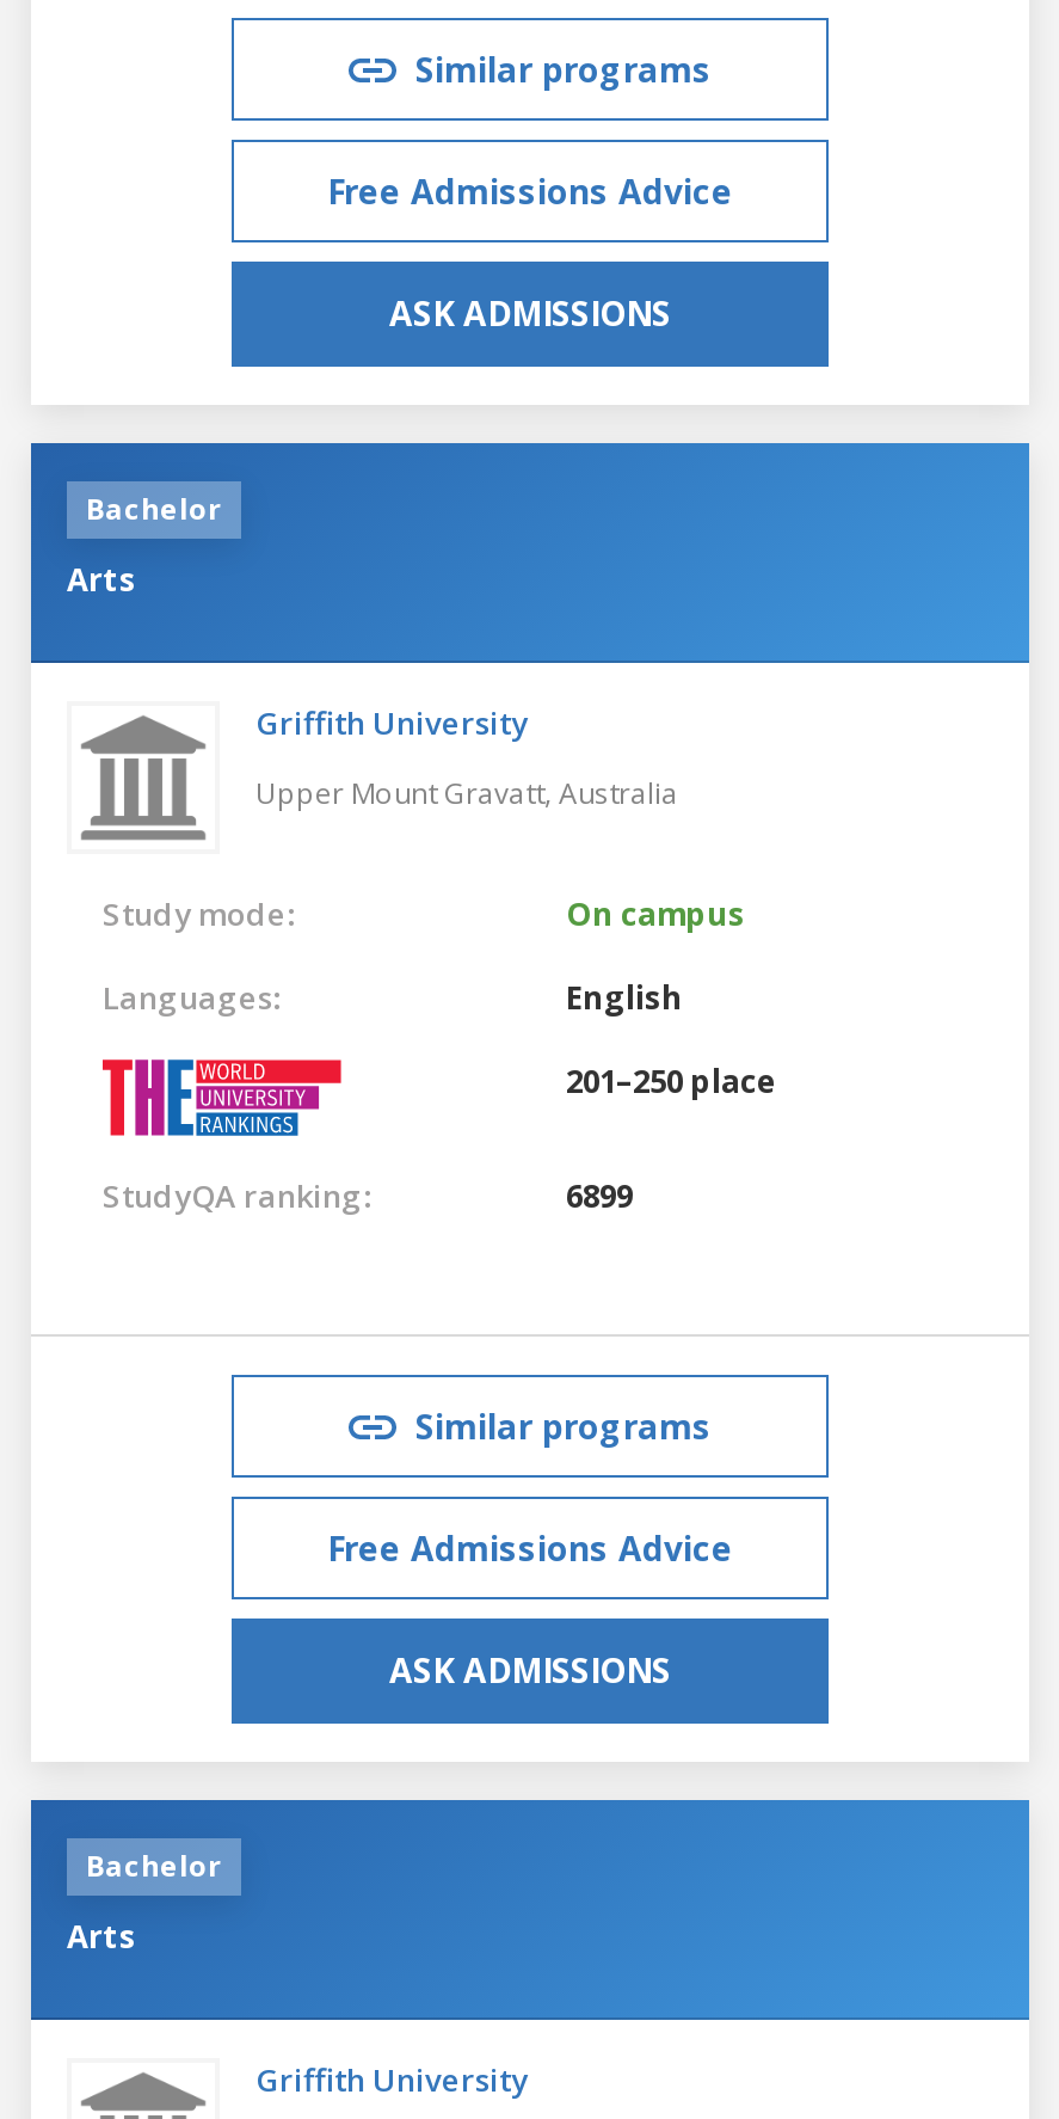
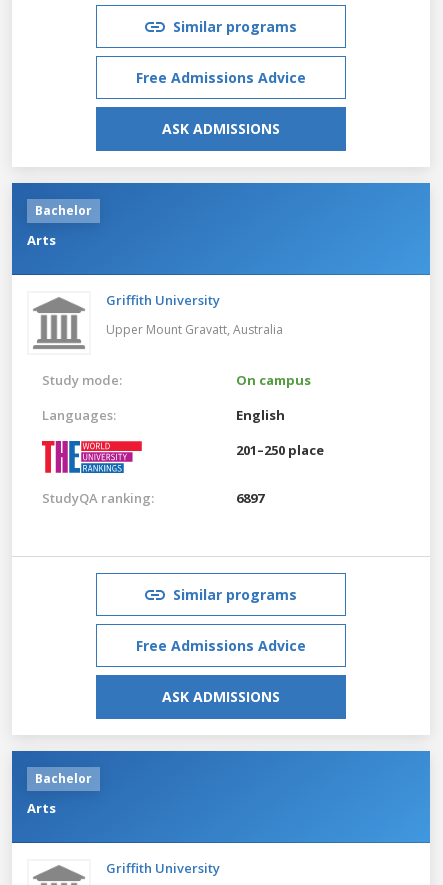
- 6899
+ 6897
